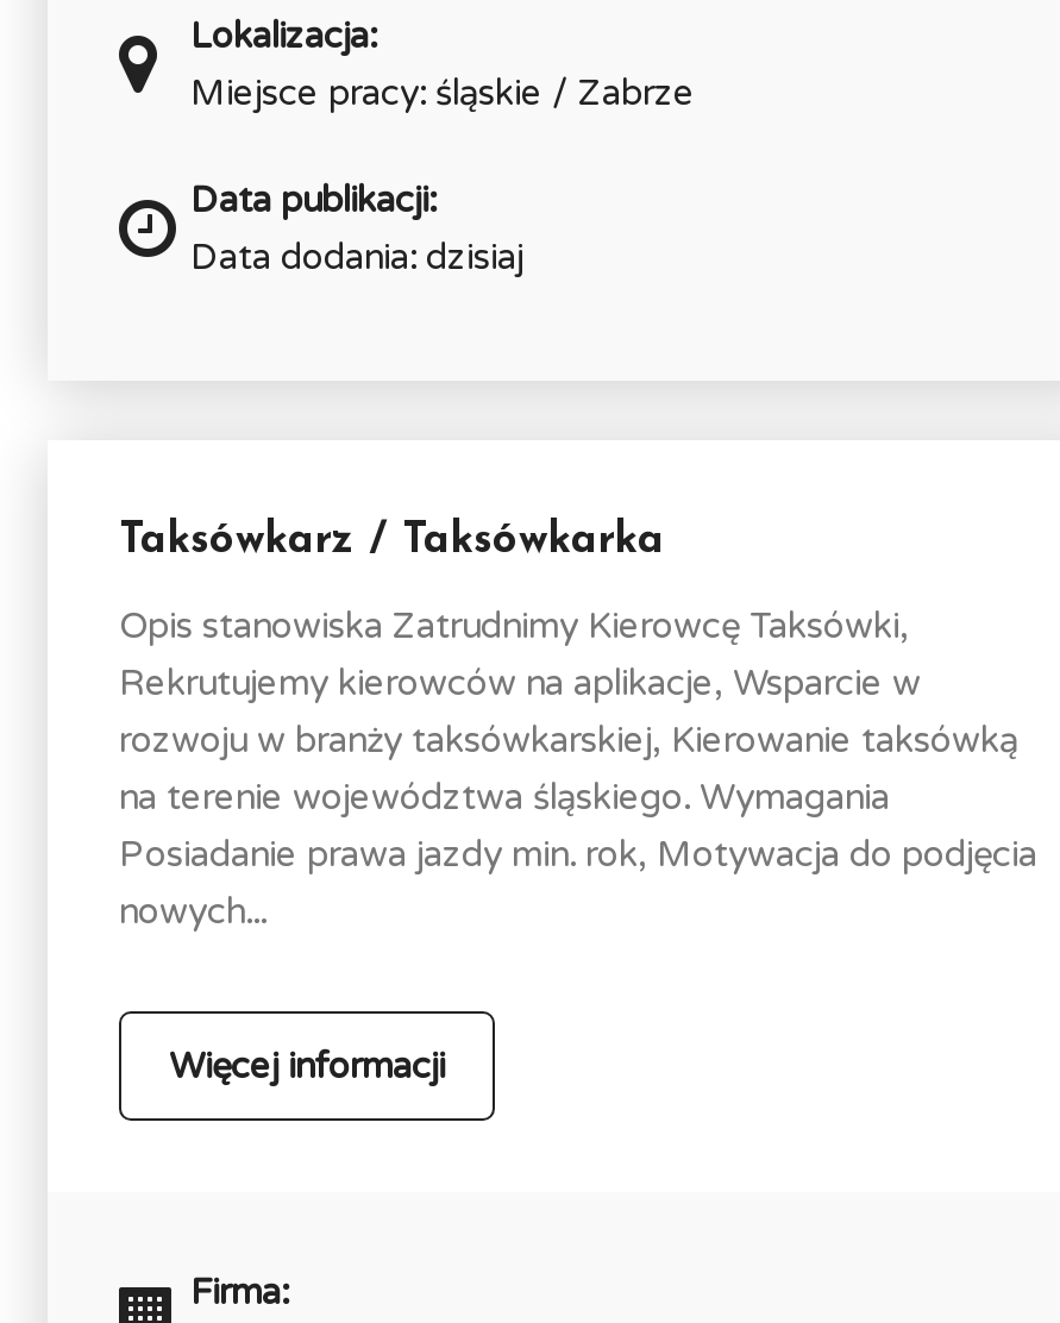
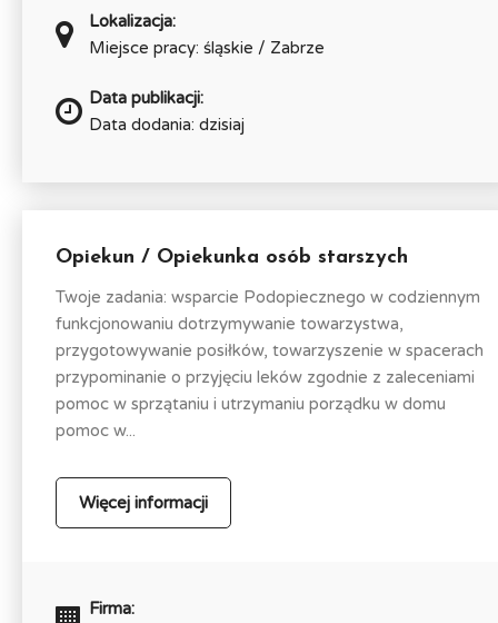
- Taksówkarz / Taksówkarka
+ Opiekun / Opiekunka osób starszych

- Opis stanowiska Zatrudnimy Kierowcę Taksówki,
- Rekrutujemy kierowców na aplikacje, Wsparcie w
- rozwoju w branży taksówkarskiej, Kierowanie taksówką
- na terenie województwa śląskiego. Wymagania
- Posiadanie prawa jazdy min. rok, Motywacja do podjęcia
- nowych...
+ Twoje zadania: wsparcie Podopiecznego w codziennym
+ funkcjonowaniu dotrzymywanie towarzystwa,
+ przygotowywanie posiłków, towarzyszenie w spacerach
+ przypominanie o przyjęciu leków zgodnie z zaleceniami
+ pomoc w sprzątaniu i utrzymaniu porządku w domu
+ pomoc w...
